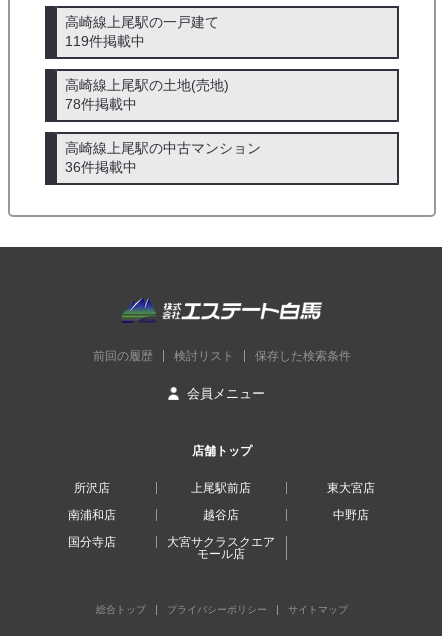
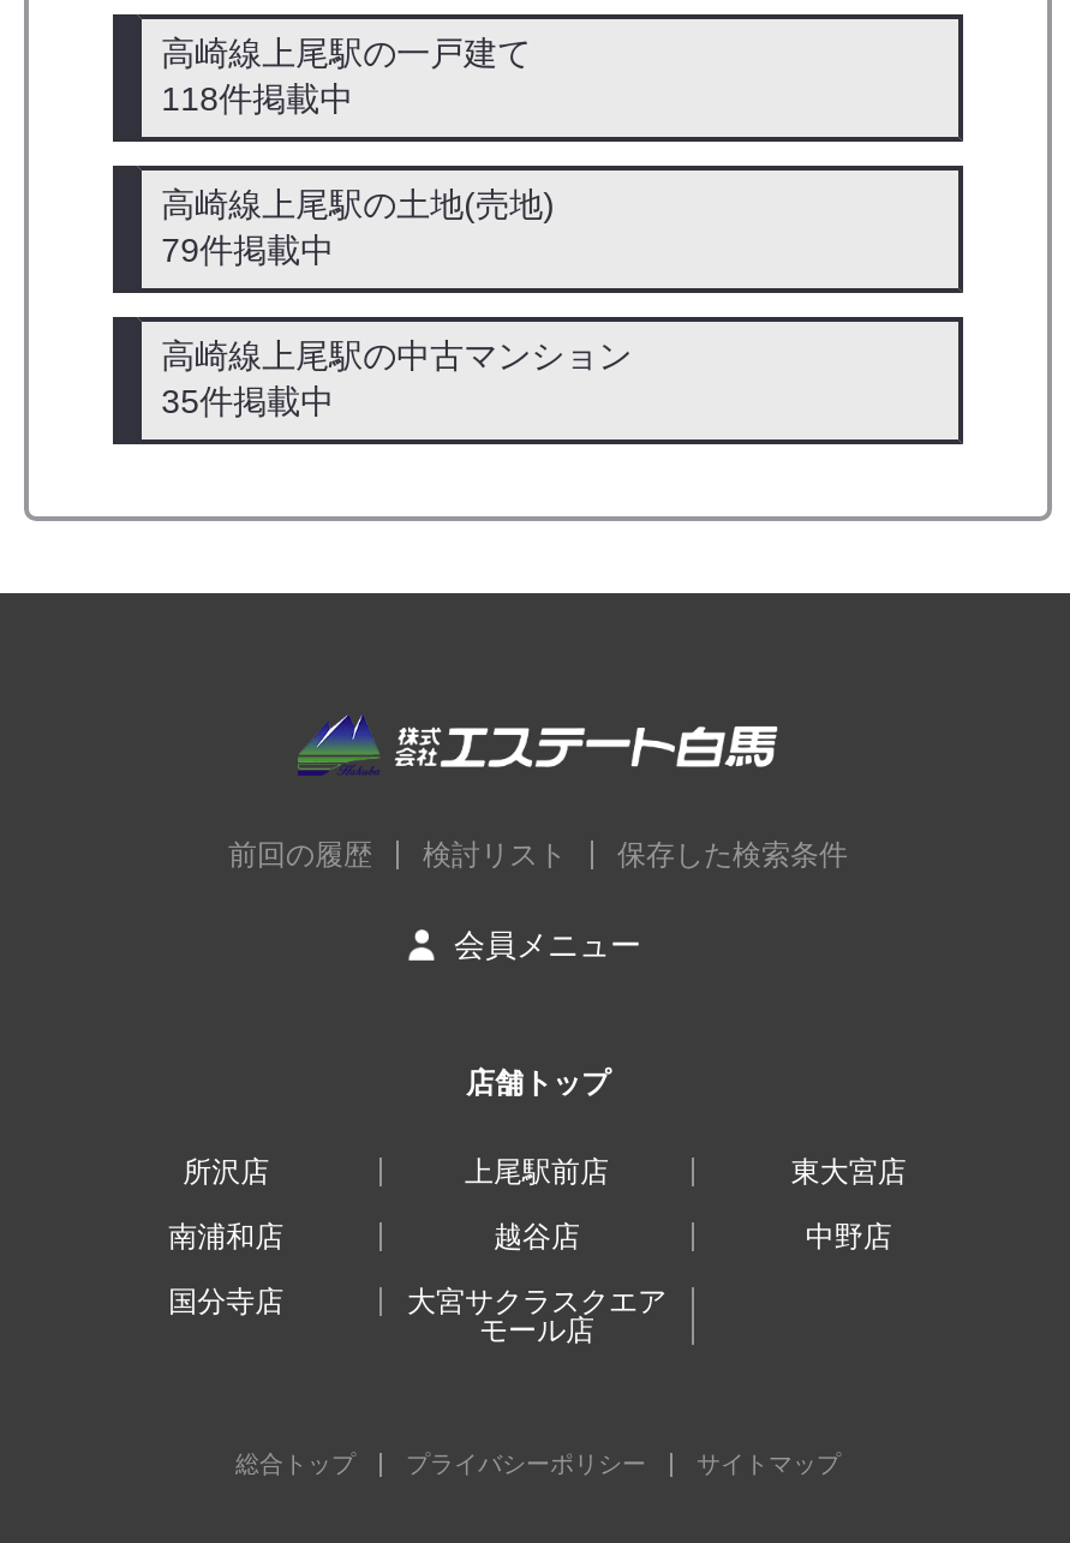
- 119件掲載中
+ 118件掲載中

- 78件掲載中
+ 79件掲載中

- 36件掲載中
+ 35件掲載中
